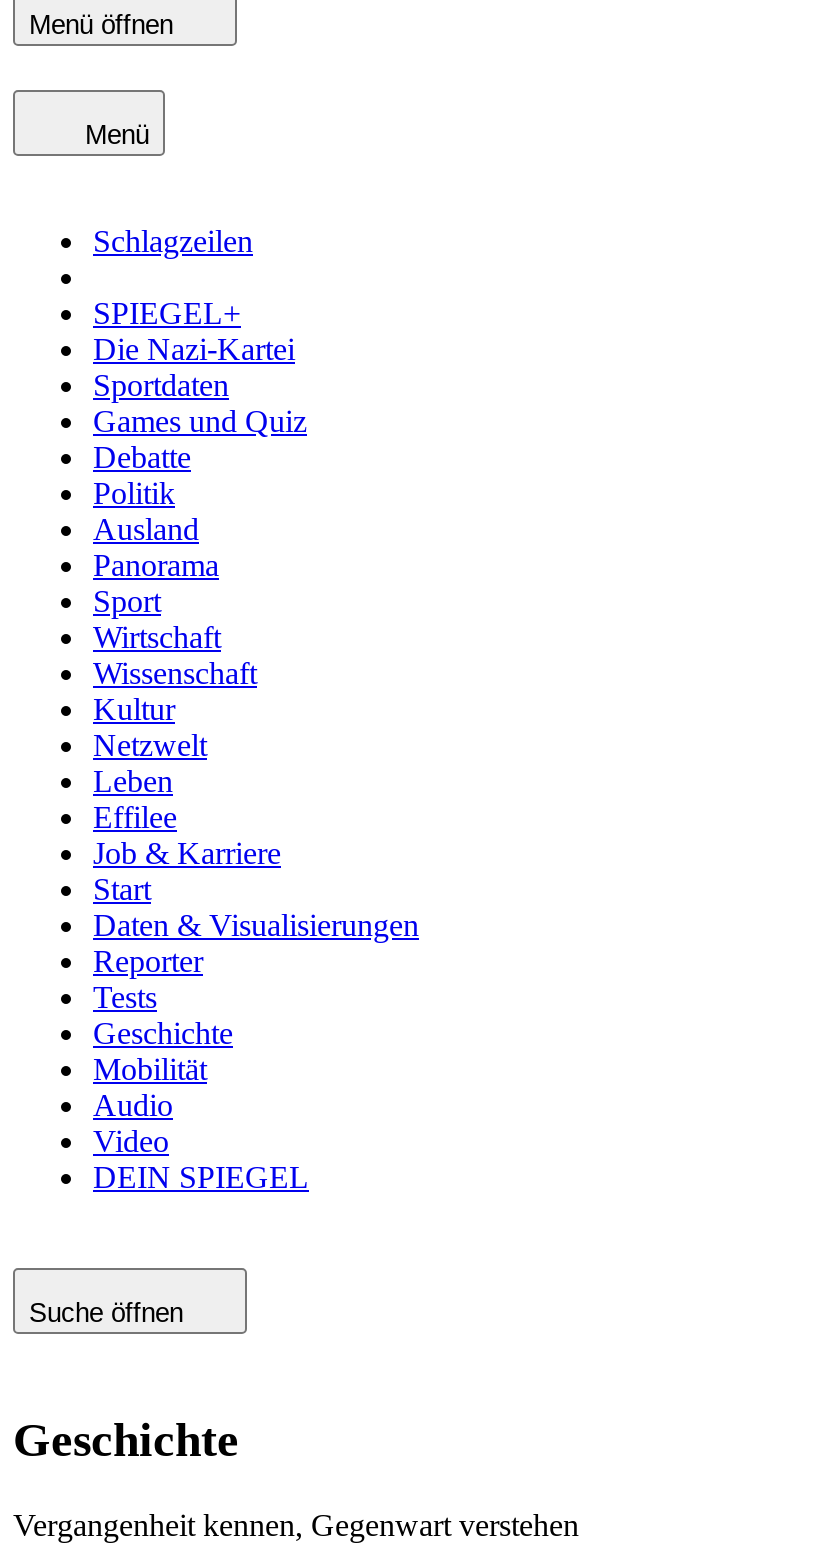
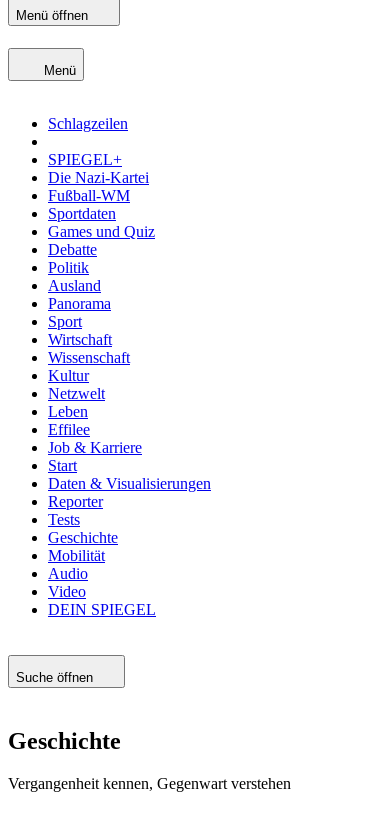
+ Fußball-WM
